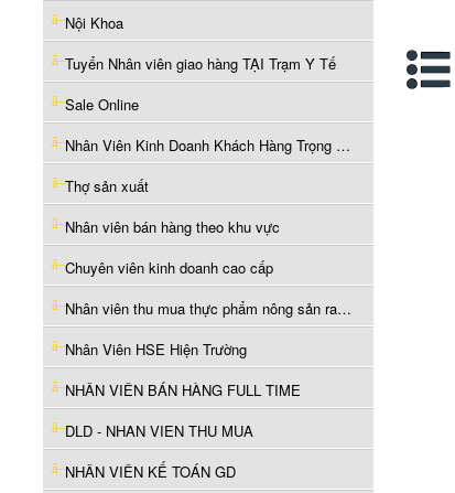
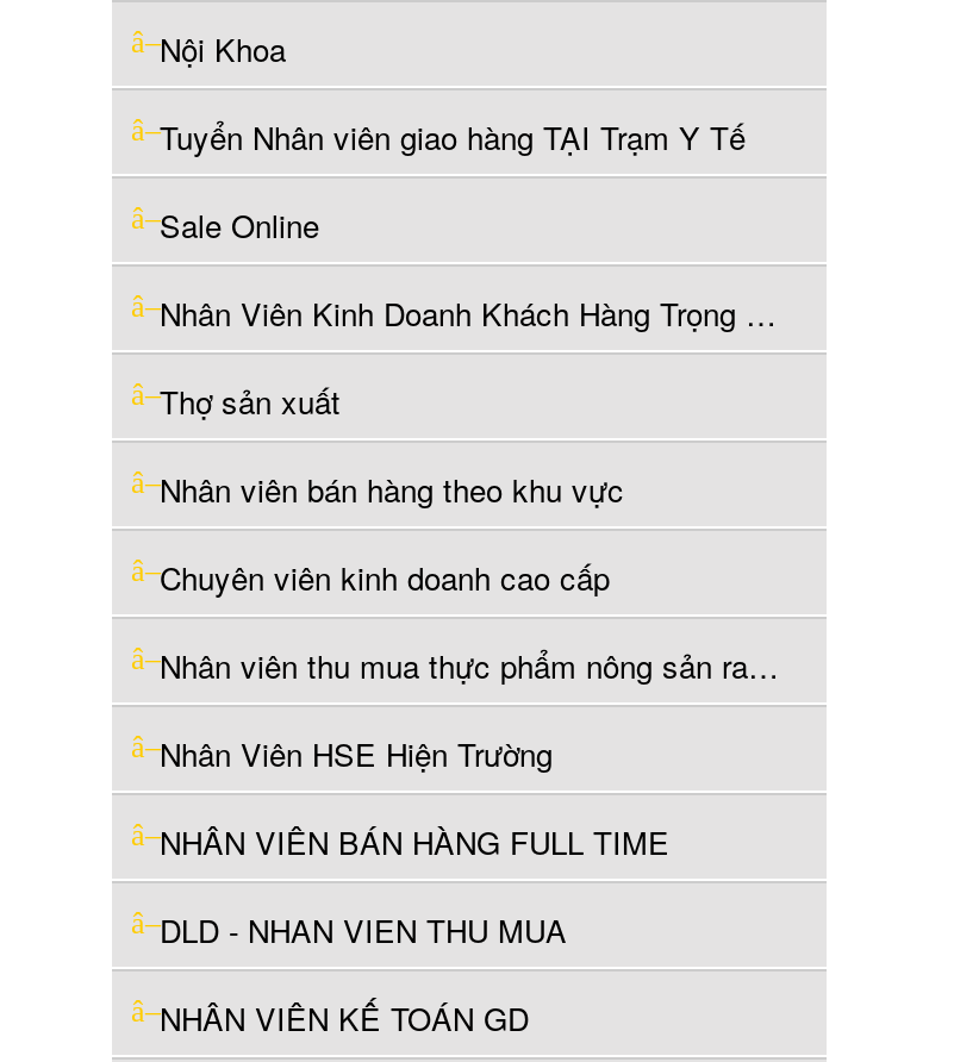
- [image]
